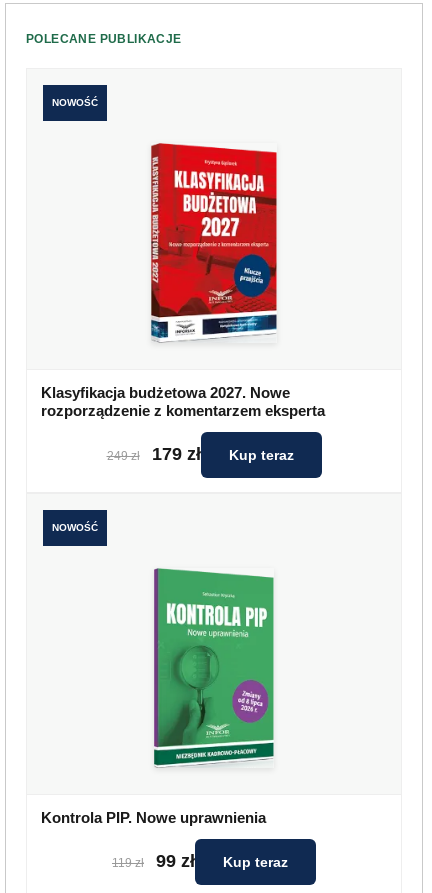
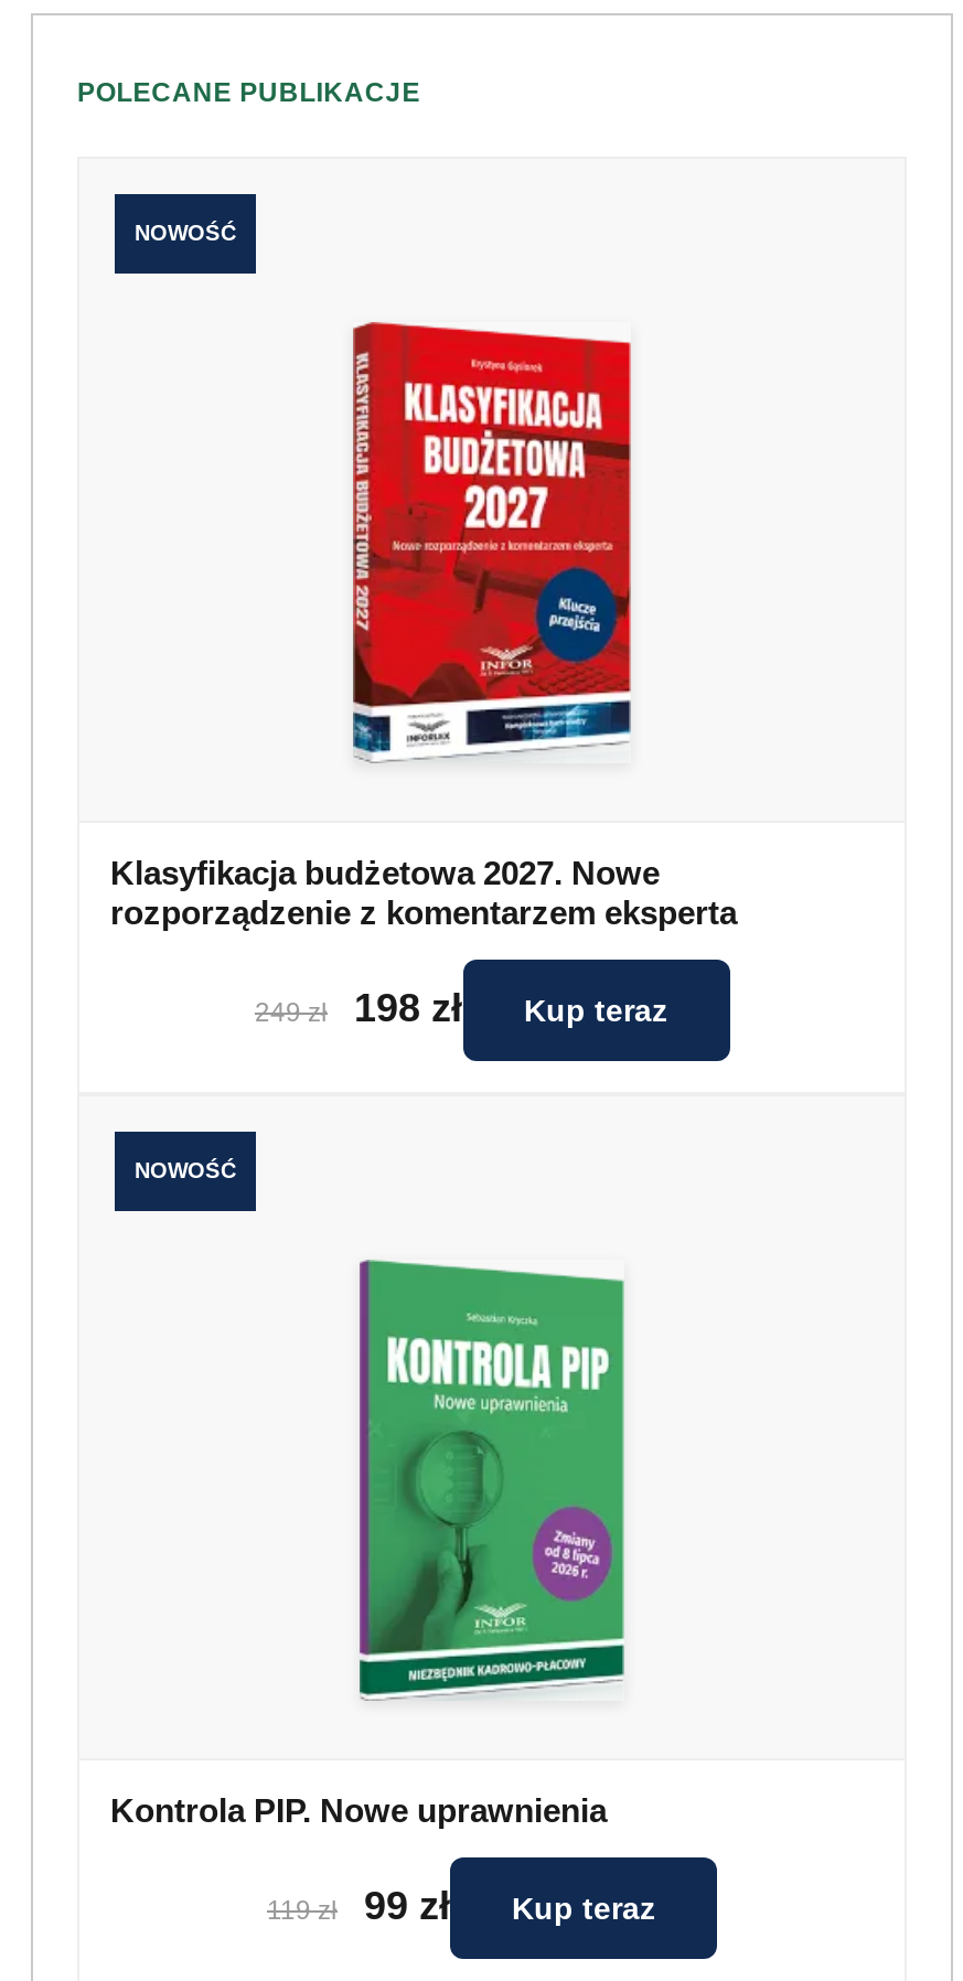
- 179 zł
+ 198 zł
